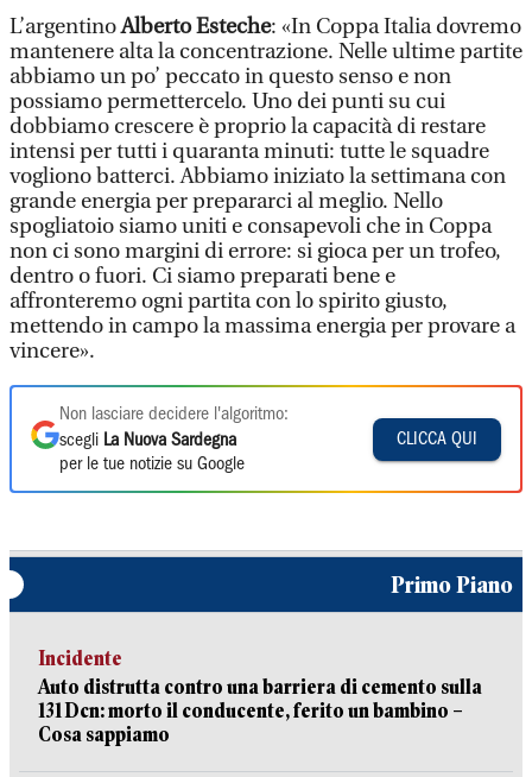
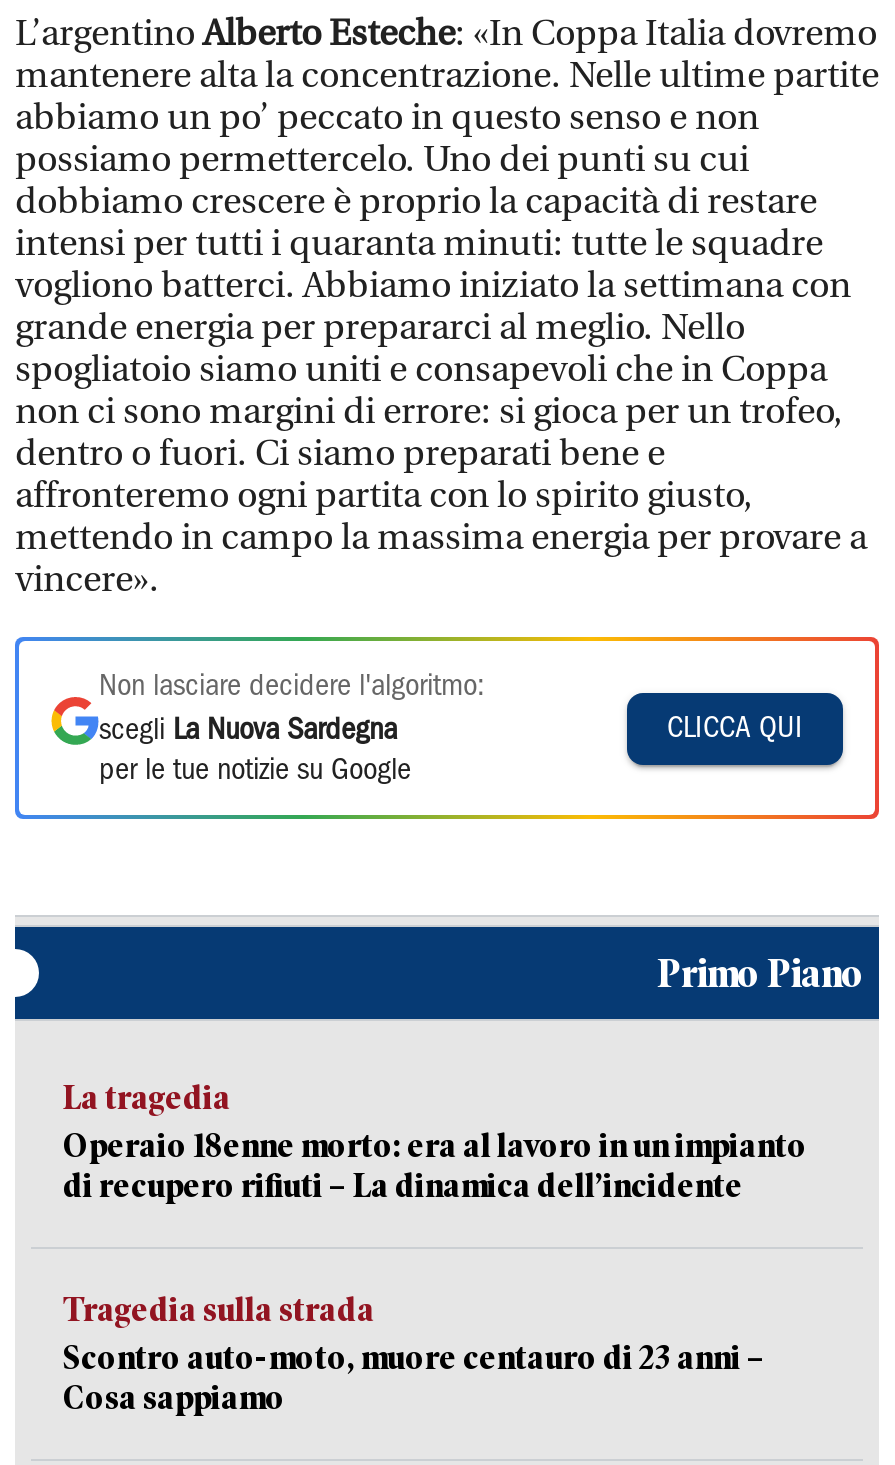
- Incidente
- Auto distrutta contro una barriera di cemento sulla
- 131 Dcn: morto il conducente, ferito un bambino –
+ La tragedia
+ Operaio 18enne morto: era al lavoro in un impianto
+ di recupero rifiuti – La dinamica dell’incidente
+ Tragedia sulla strada
+ Scontro auto-moto, muore centauro di 23 anni –
